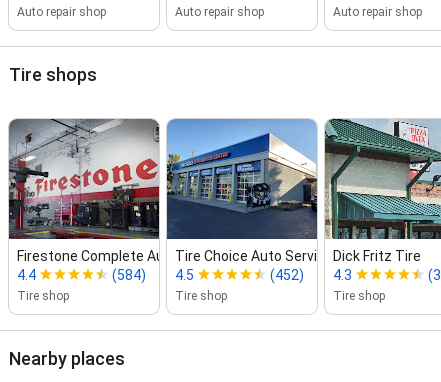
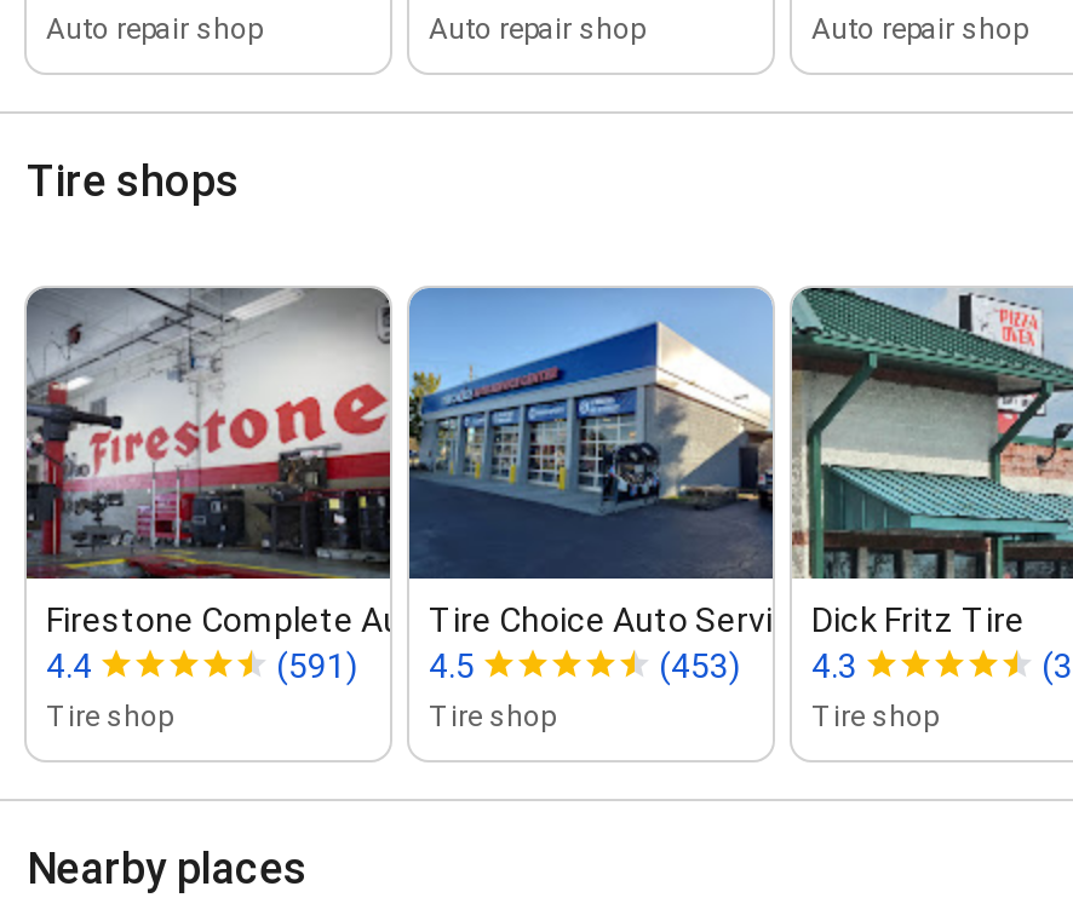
- (584) 4.5
+ (591) 4.5

- (452) 4.3
+ (453) 4.3
